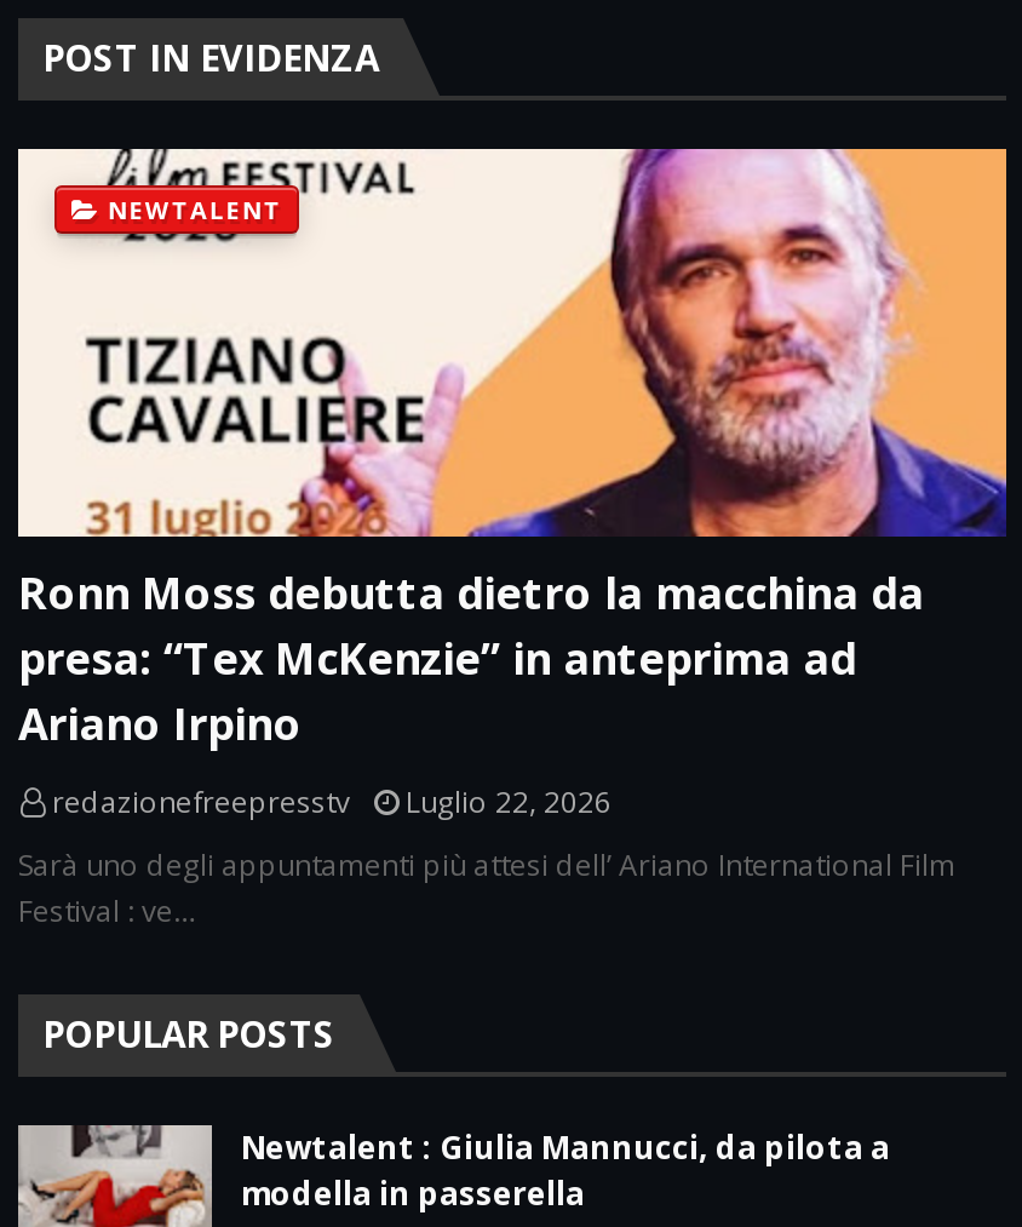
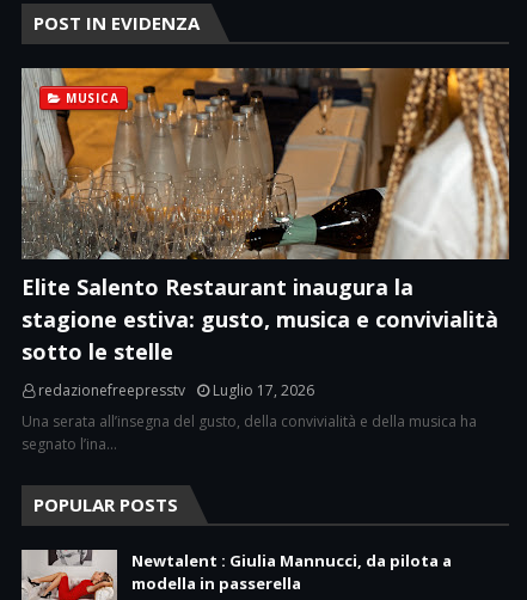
- [image]
- NEWTALENT
+ [image]
+ MUSICA

- Ronn Moss debutta dietro la macchina da
- presa: “Tex McKenzie” in anteprima ad
- Ariano Irpino
+ Elite Salento Restaurant inaugura la
+ stagione estiva: gusto, musica e convivialità
+ sotto le stelle

- redazionefreepresstv Luglio 22, 2026
+ redazionefreepresstv Luglio 17, 2026

- Sarà uno degli appuntamenti più attesi dell’ Ariano International Film
- Festival : ve…
+ Una serata all’insegna del gusto, della convivialità e della musica ha
+ segnato l’ina…
